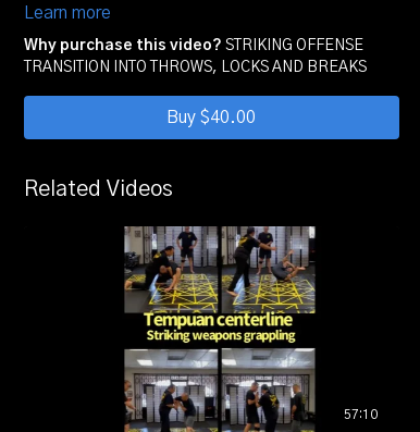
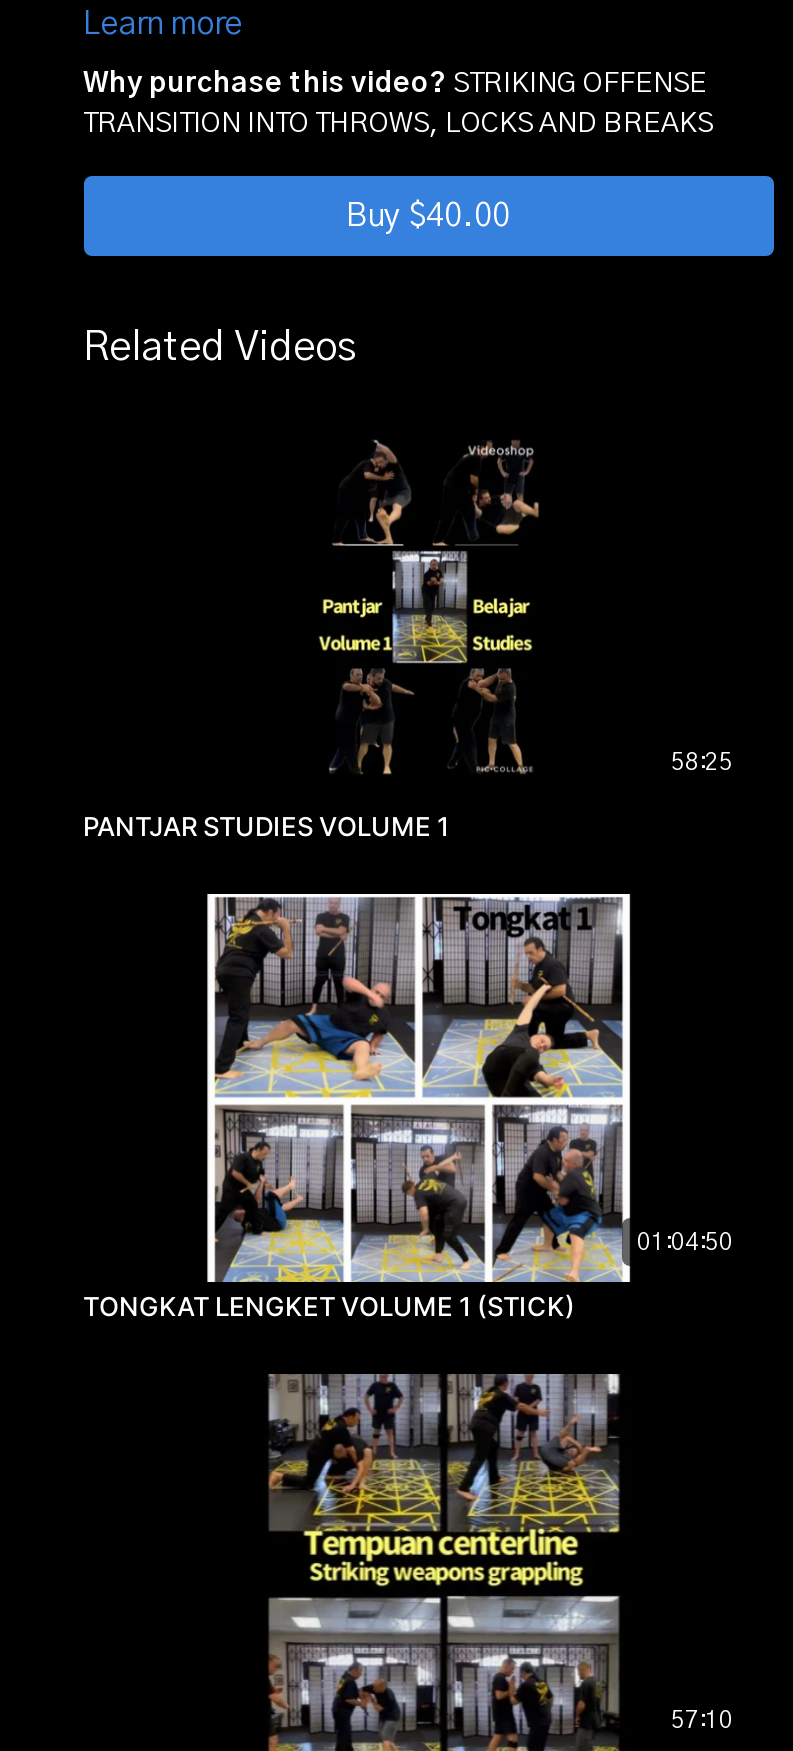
+ [image]
+ 58:25
+ PANTJAR STUDIES VOLUME 1

+ [image]
+ 01:04:50
+ TONGKAT LENGKET VOLUME 1 (STICK)
